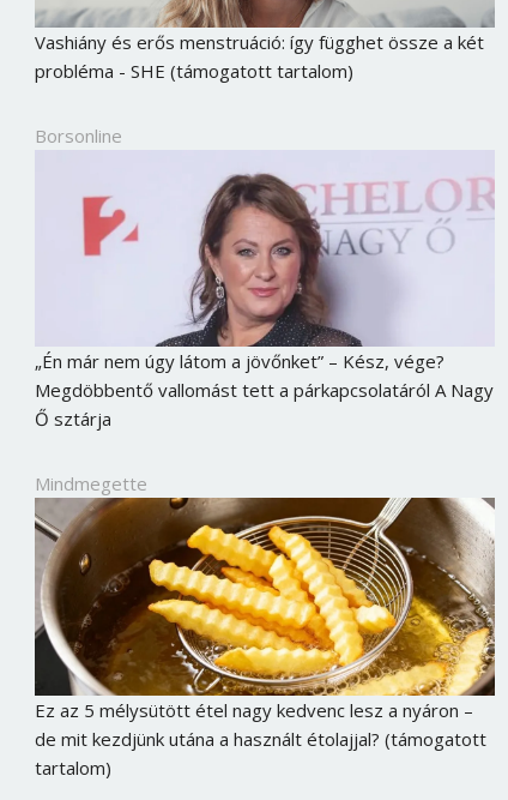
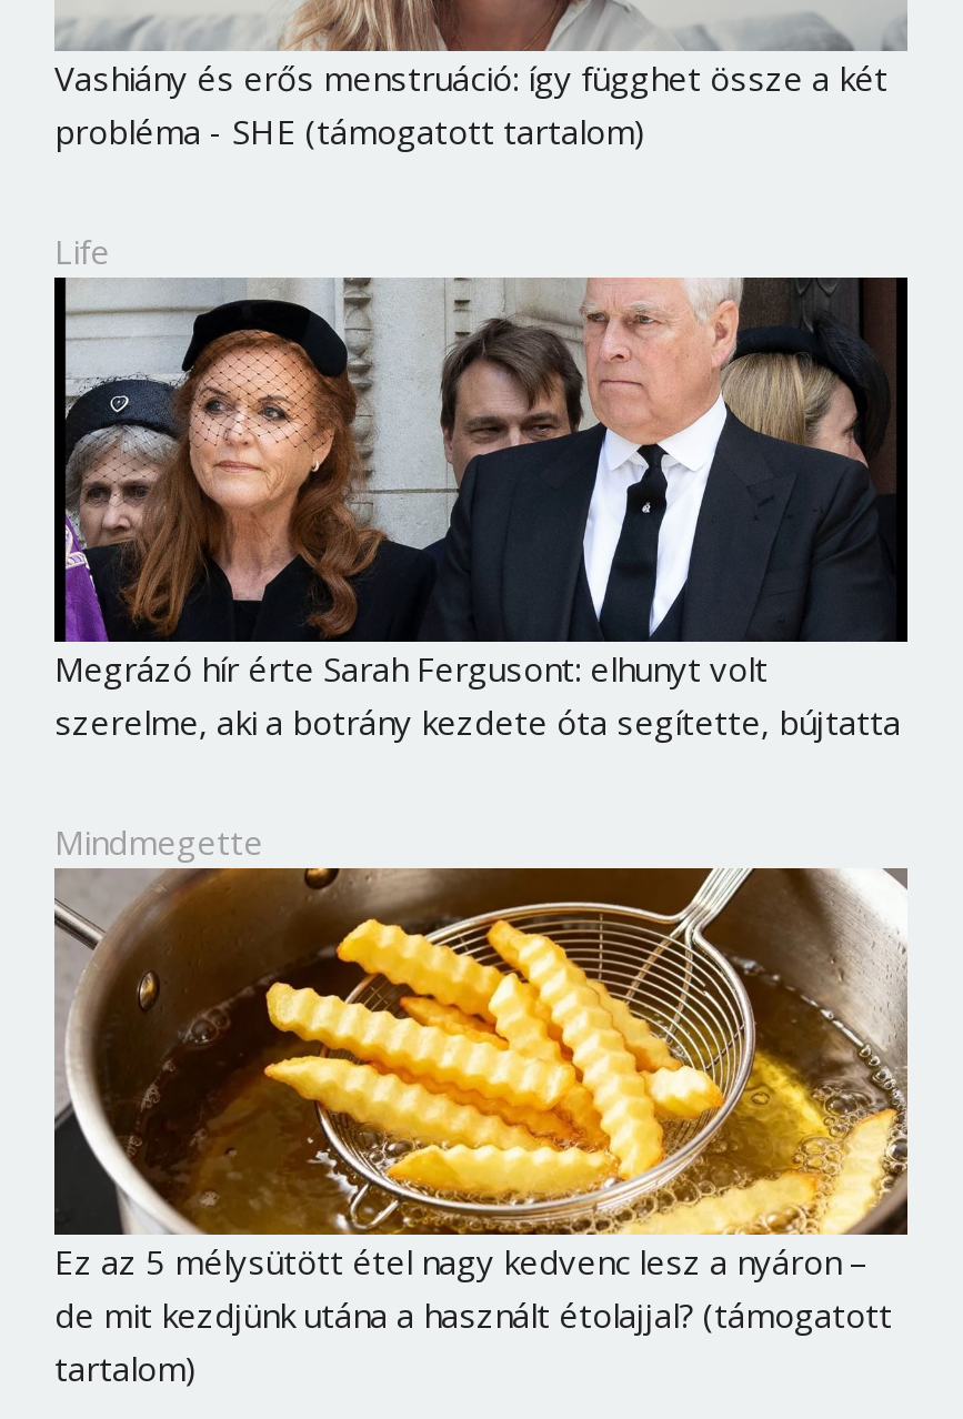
- Borsonline
+ Life

- [image]
- „Én már nem úgy látom a jövőnket” – Kész, vége?
- Megdöbbentő vallomást tett a párkapcsolatáról A Nagy
- Ő sztárja
+ [image]
+ Megrázó hír érte Sarah Fergusont: elhunyt volt
+ szerelme, aki a botrány kezdete óta segítette, bújtatta
